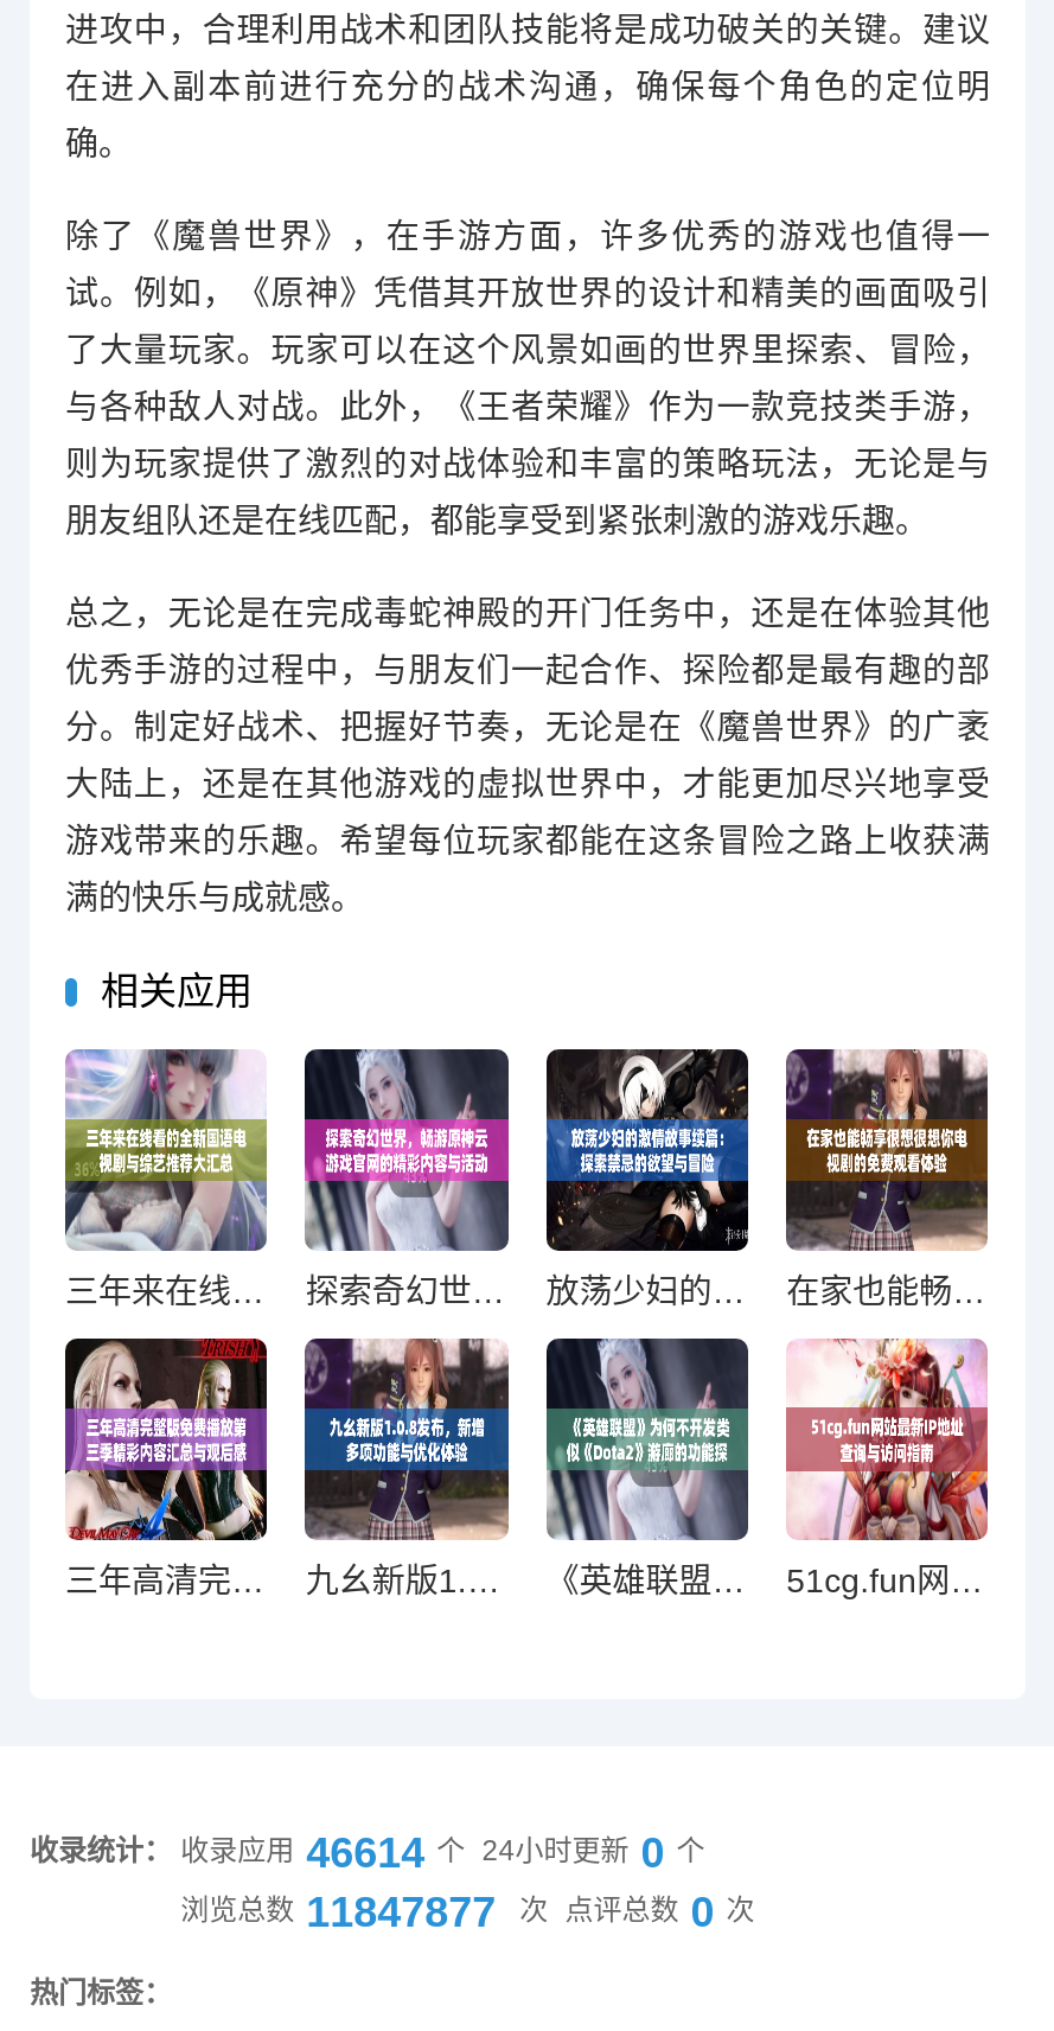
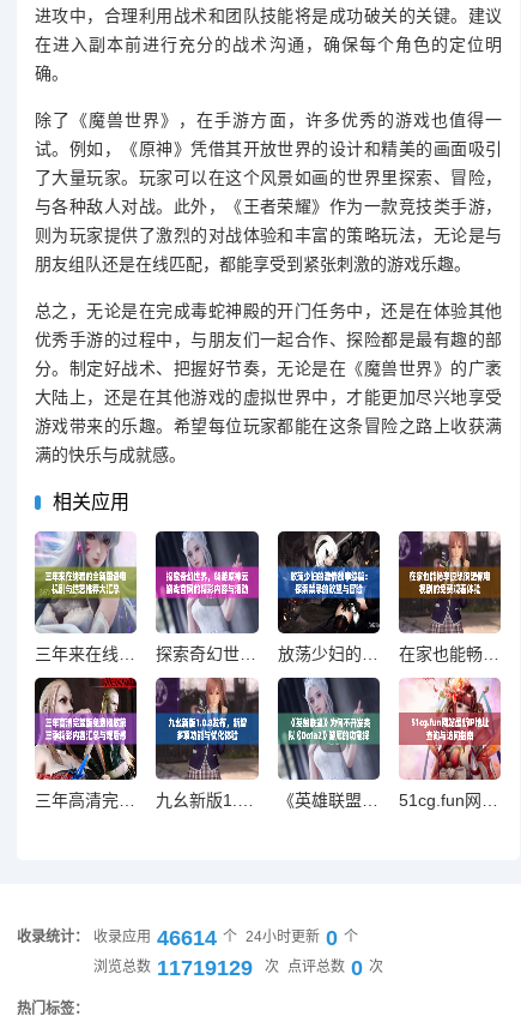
- 浏览总数 11847877 次 点评总数 0 次
+ 浏览总数 11719129 次 点评总数 0 次
